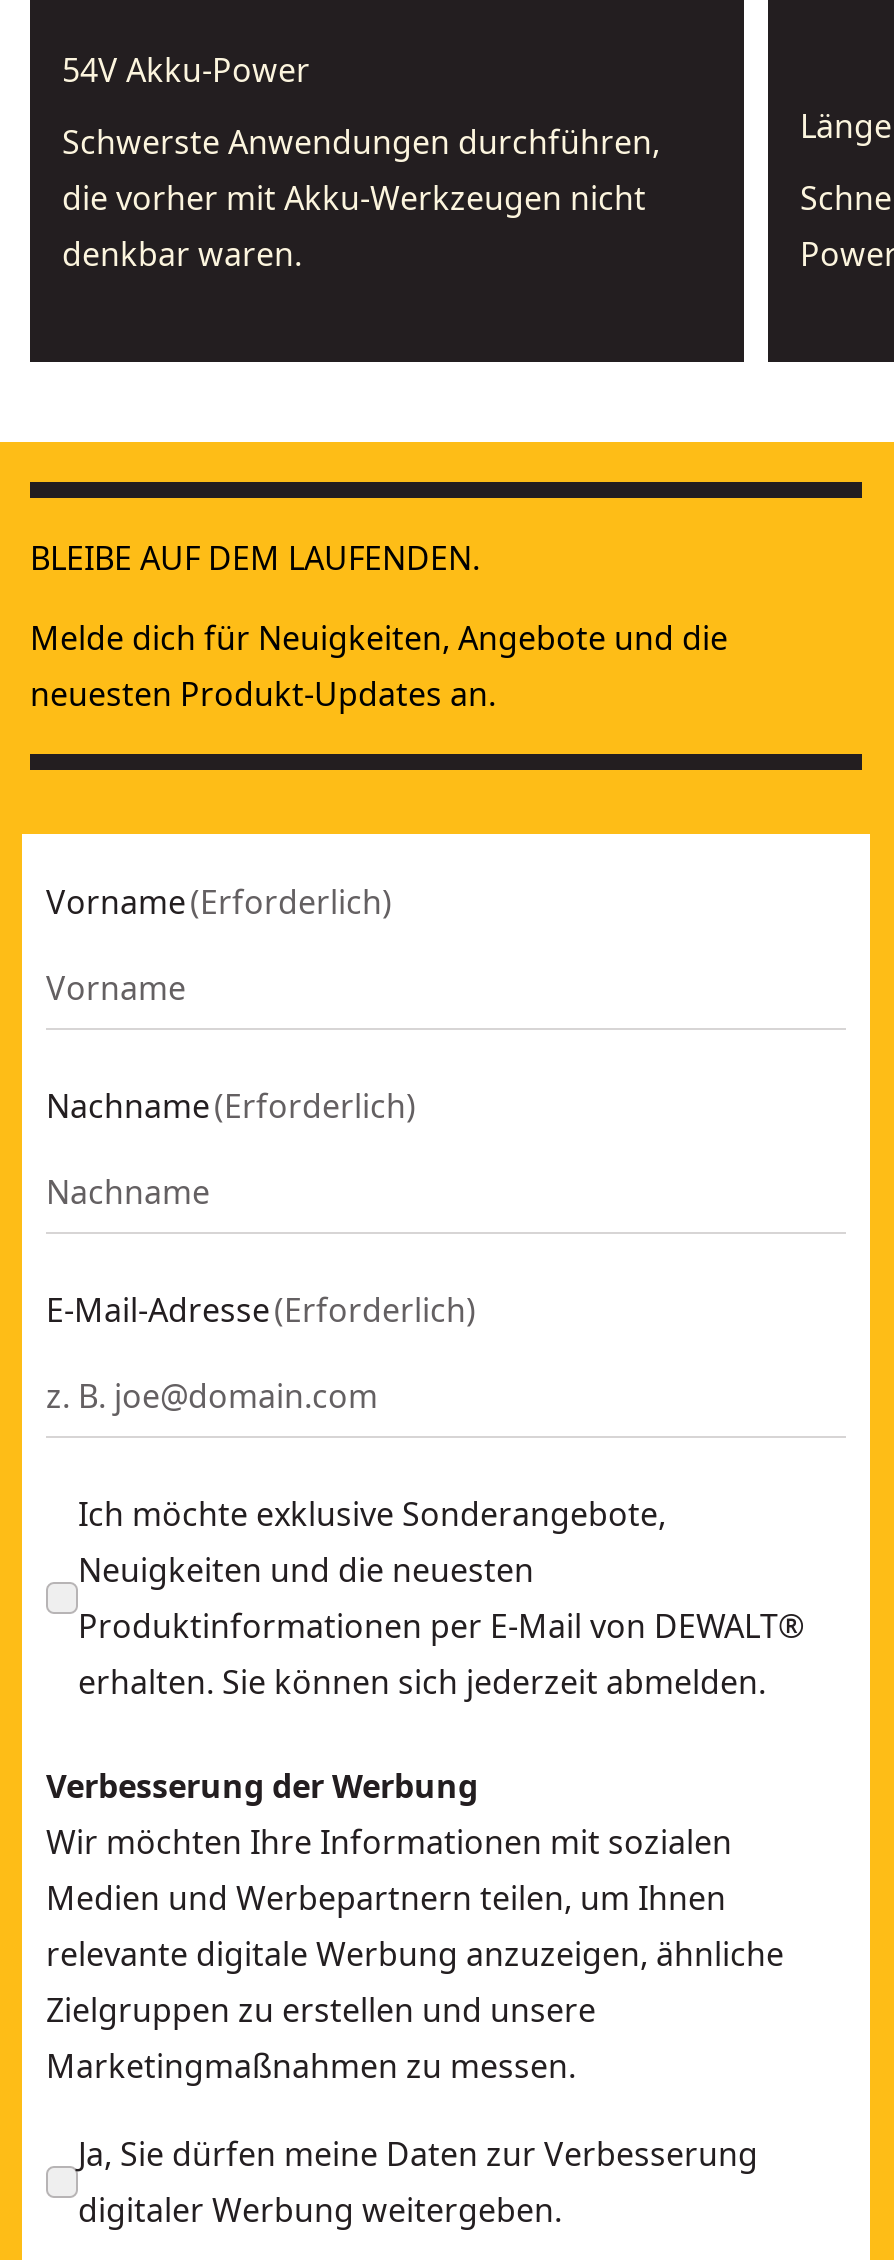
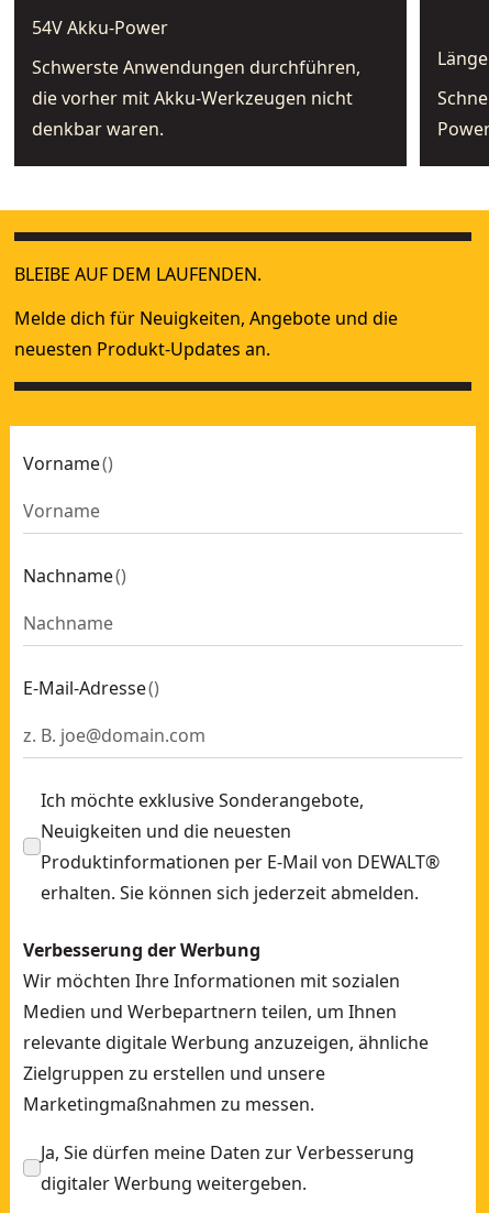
- Vorname (Erforderlich)
+ Vorname ()

- Nachname (Erforderlich)
+ Nachname ()

- E-Mail-Adresse (Erforderlich)
+ E-Mail-Adresse ()
